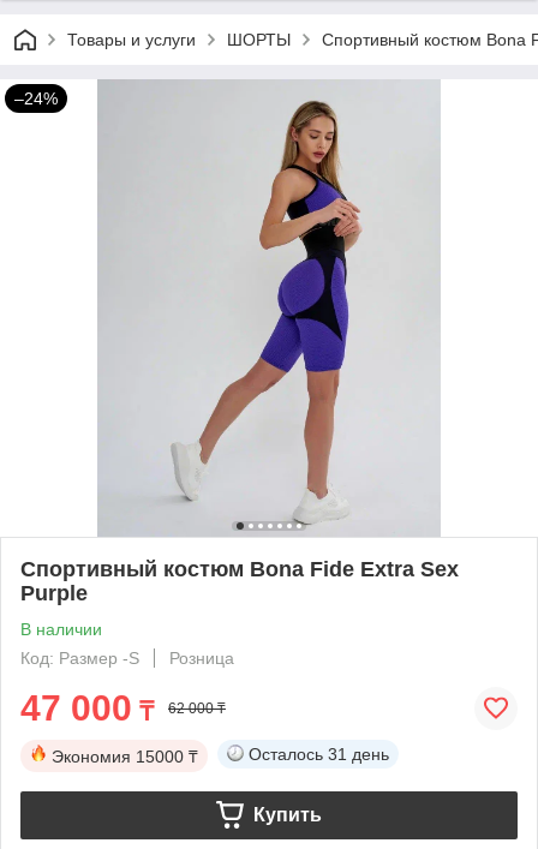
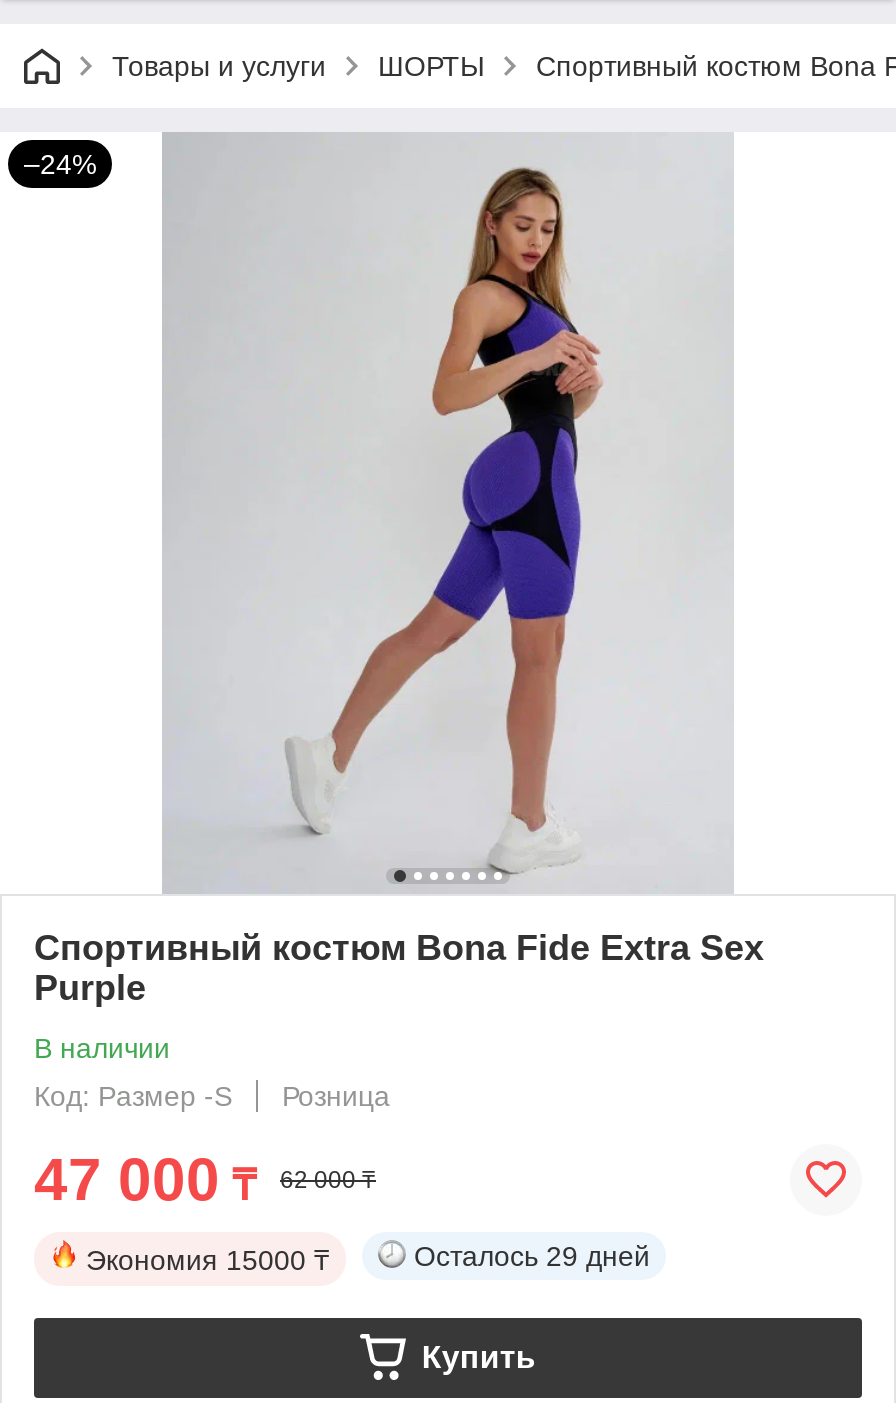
- Осталось 31 день
+ Осталось 29 дней
